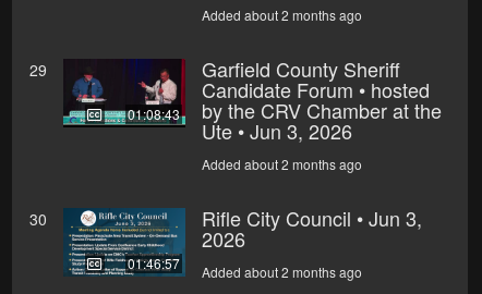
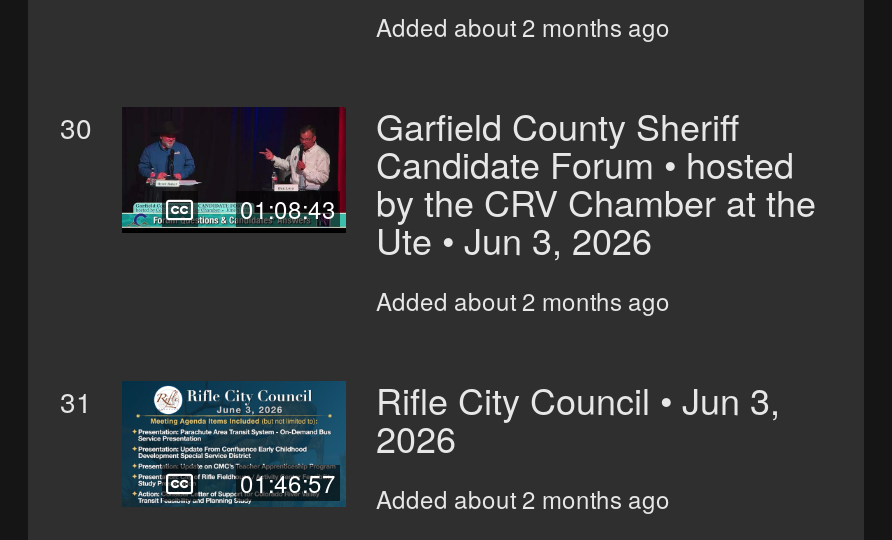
- 29
+ 30

- 30
+ 31
